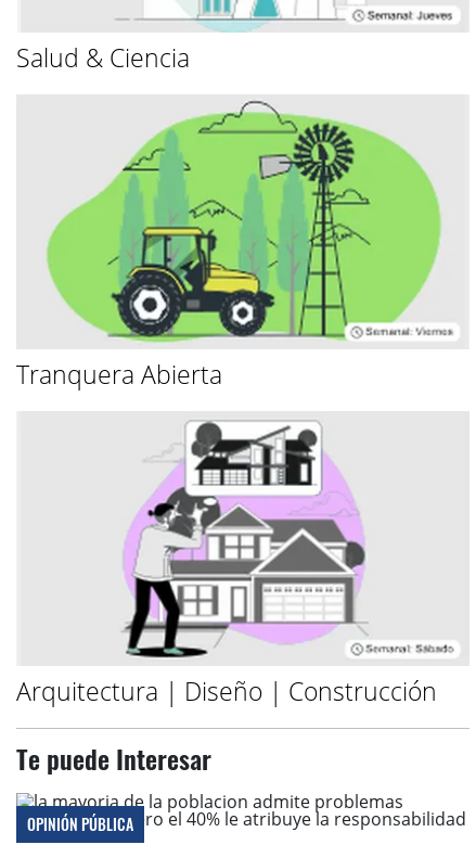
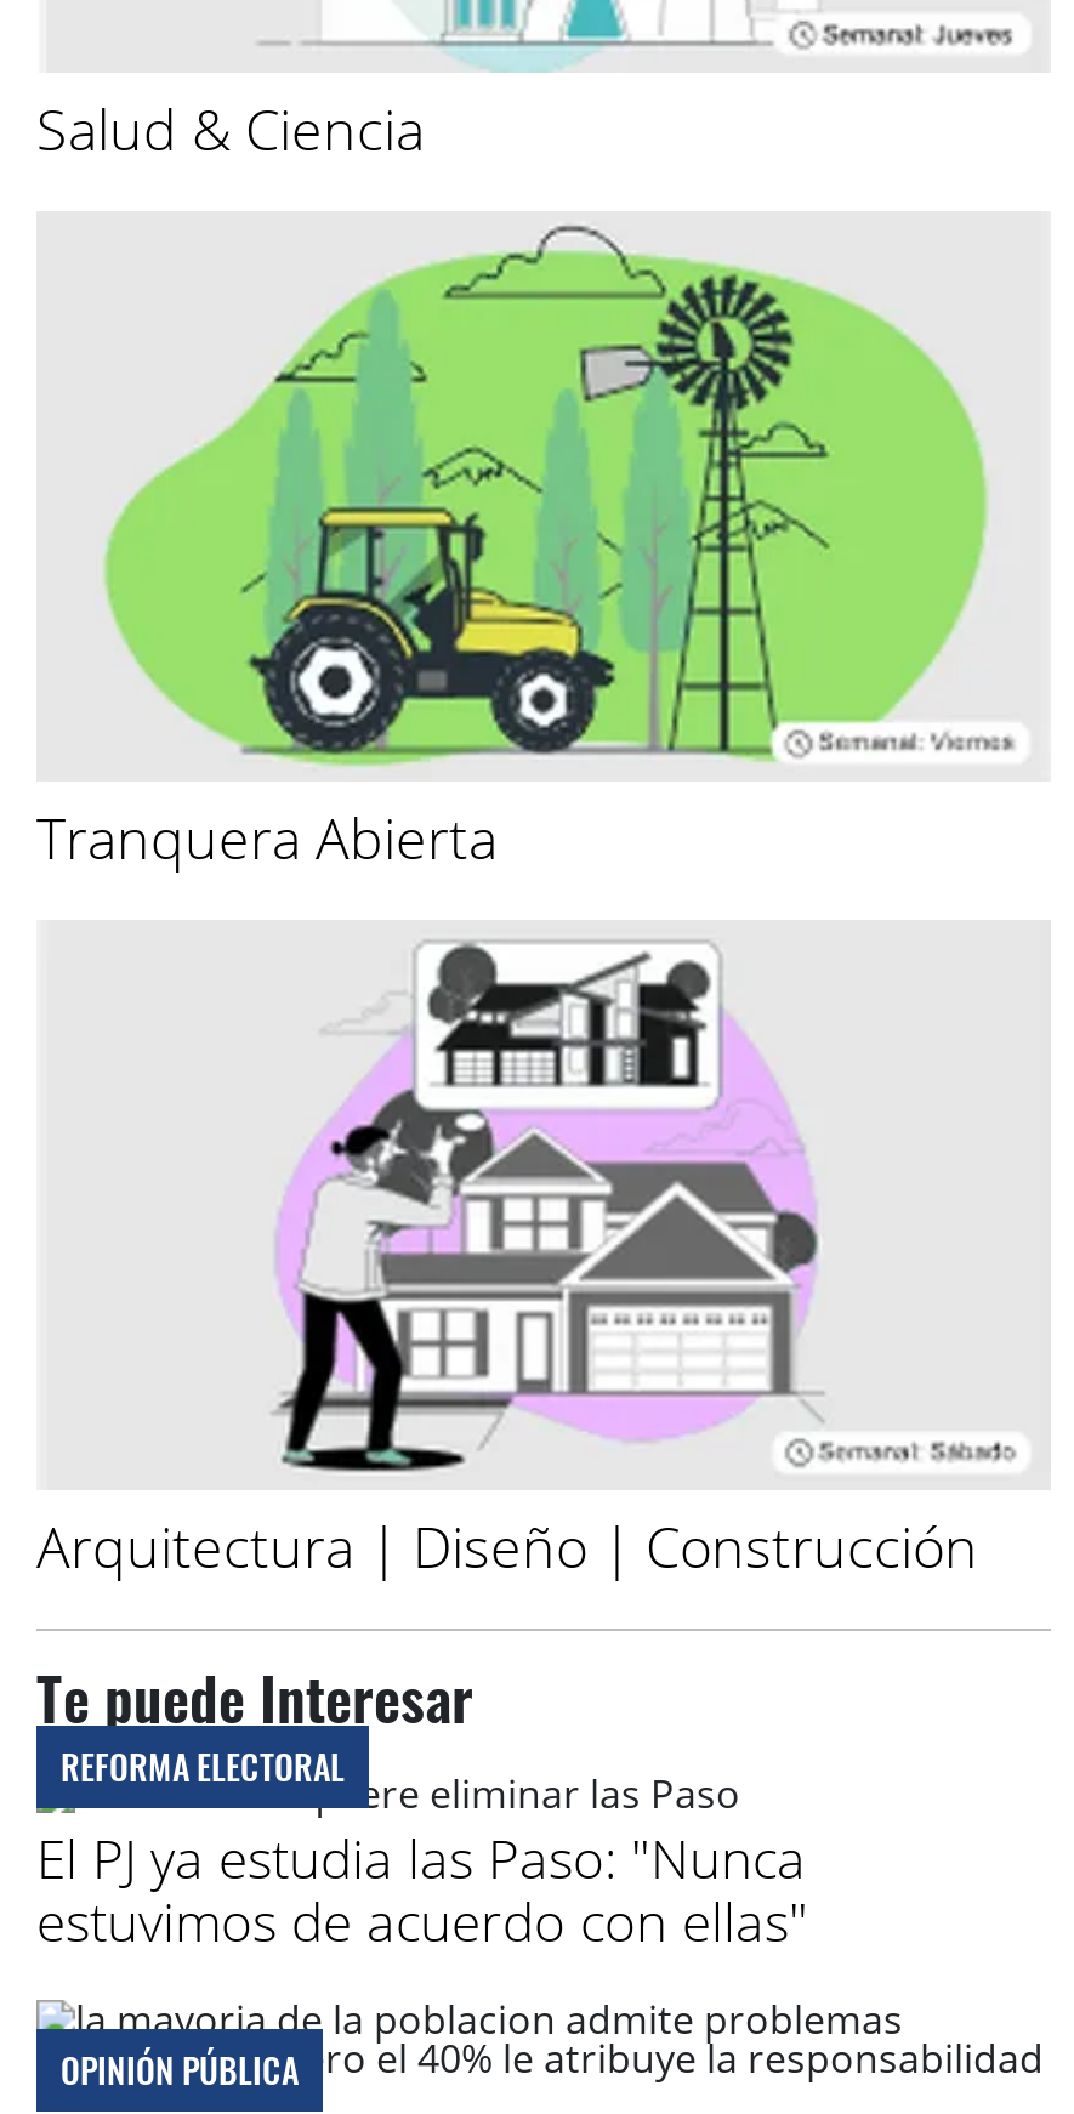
+ REFORMA ELECTORAL
+ El PJ ya estudia las Paso: "Nunca
+ estuvimos de acuerdo con ellas"
